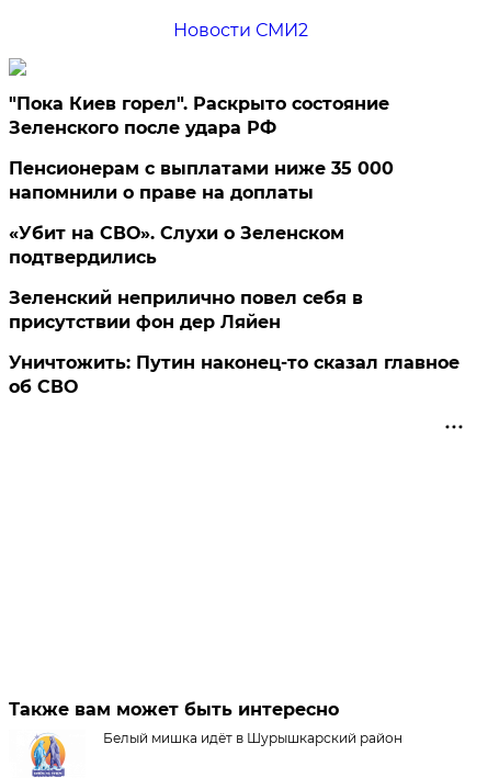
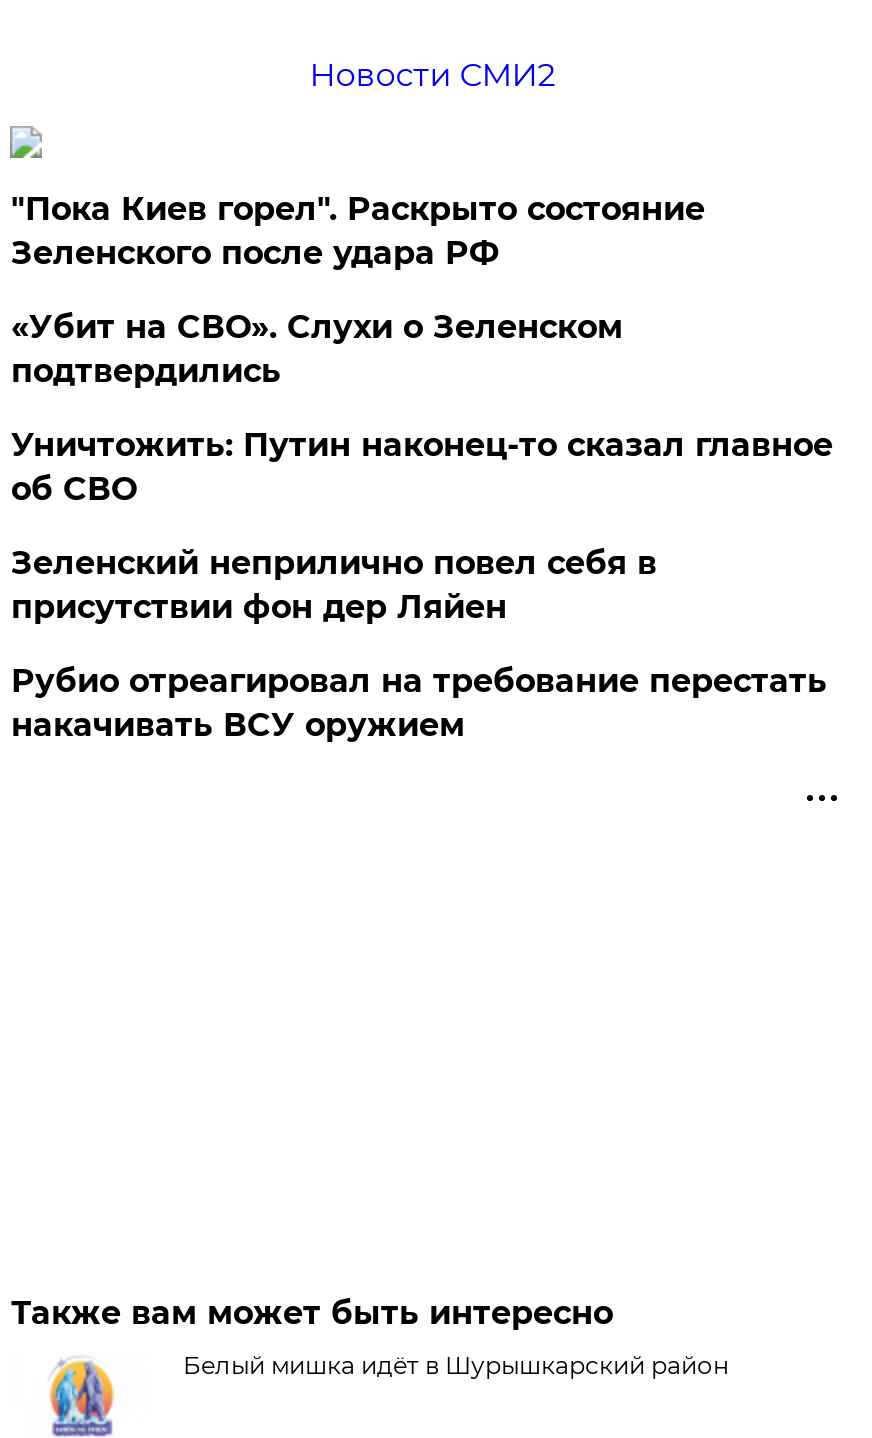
- Пенсионерам с выплатами ниже 35 000
- напомнили о праве на доплаты

moved up: «Убит на СВО». Слухи о Зеленском | подтвердились

+ Рубио отреагировал на требование перестать
+ накачивать ВСУ оружием

moved up: Уничтожить: Путин наконец-то сказал главное | об СВО
